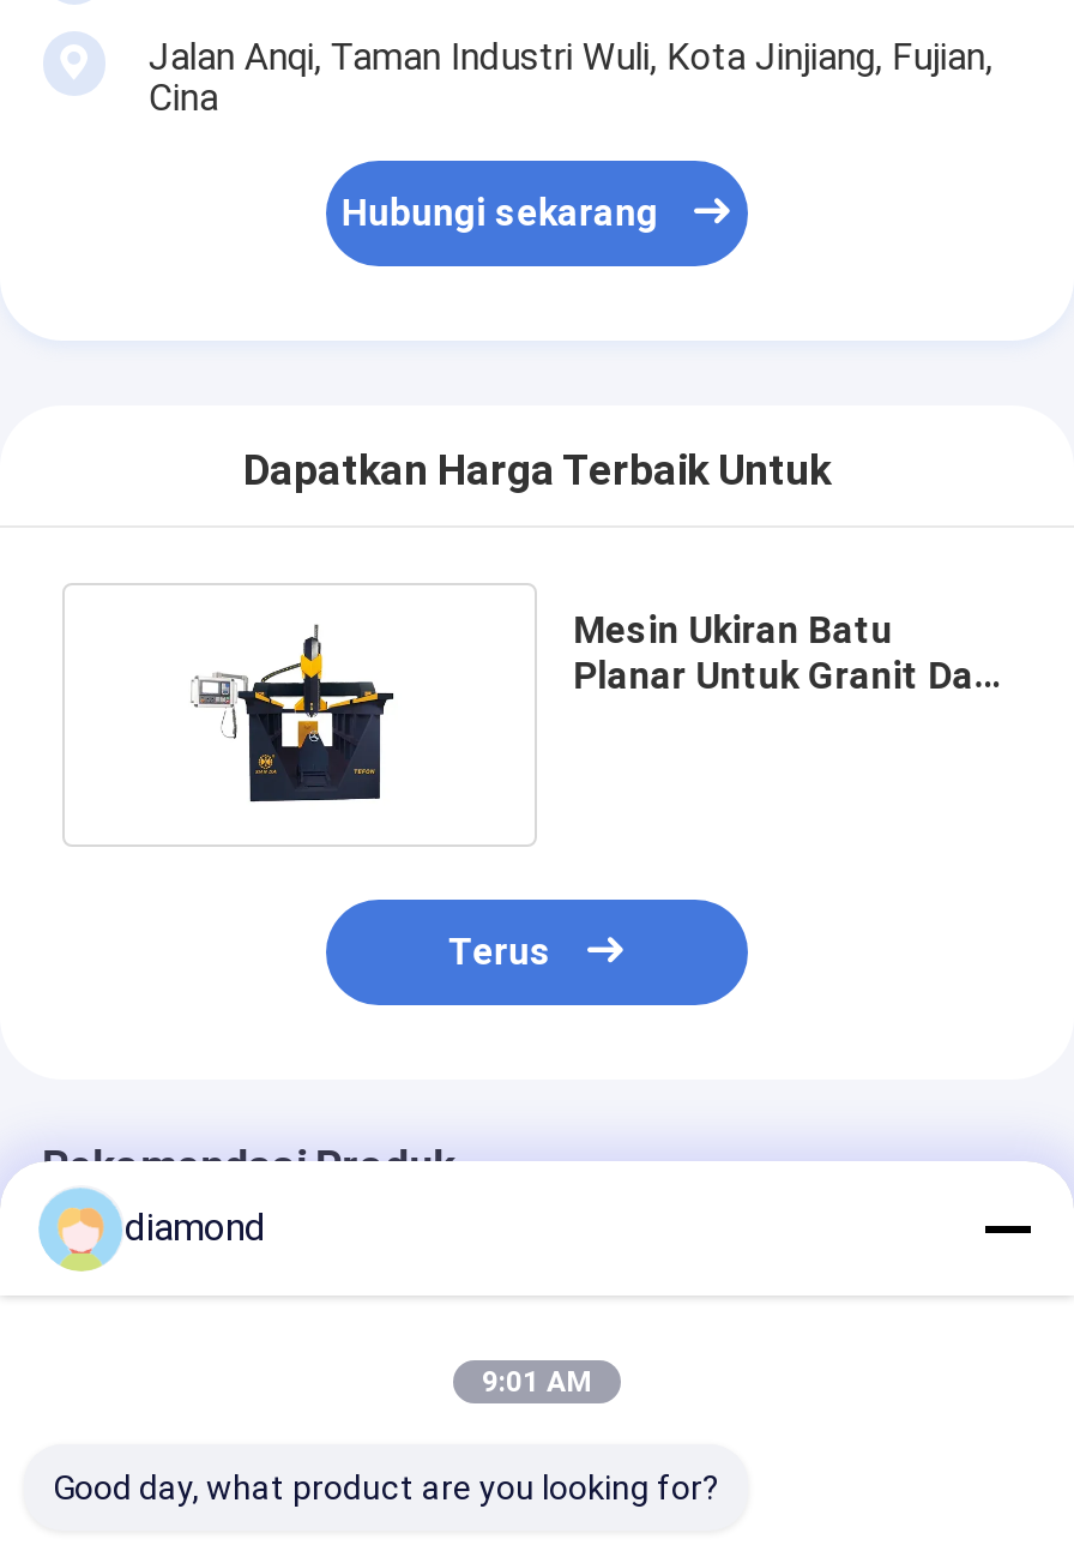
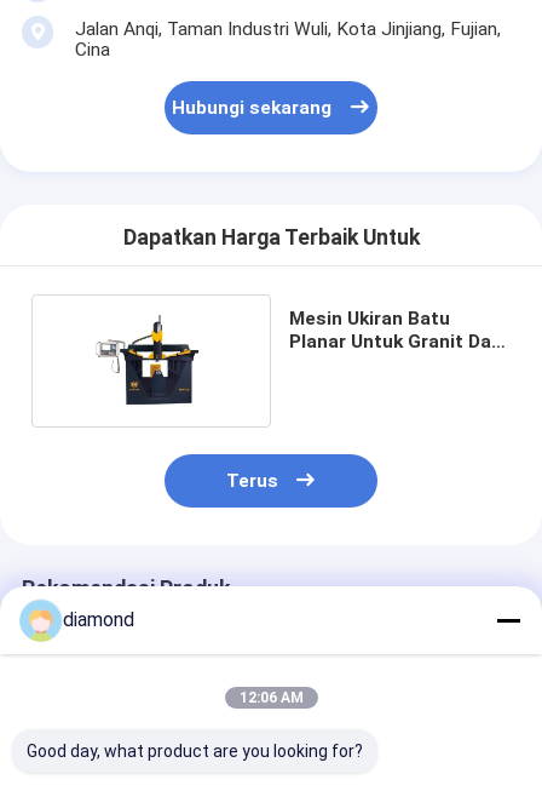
- 9:01 AM
+ 12:06 AM
